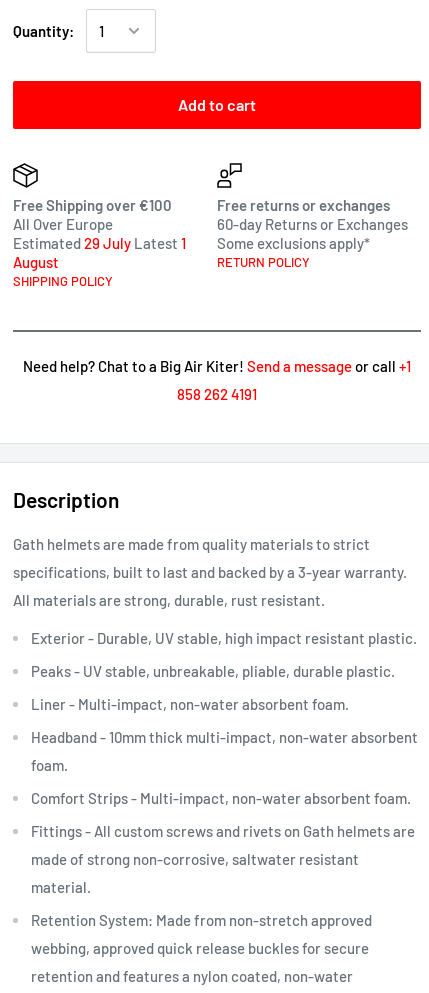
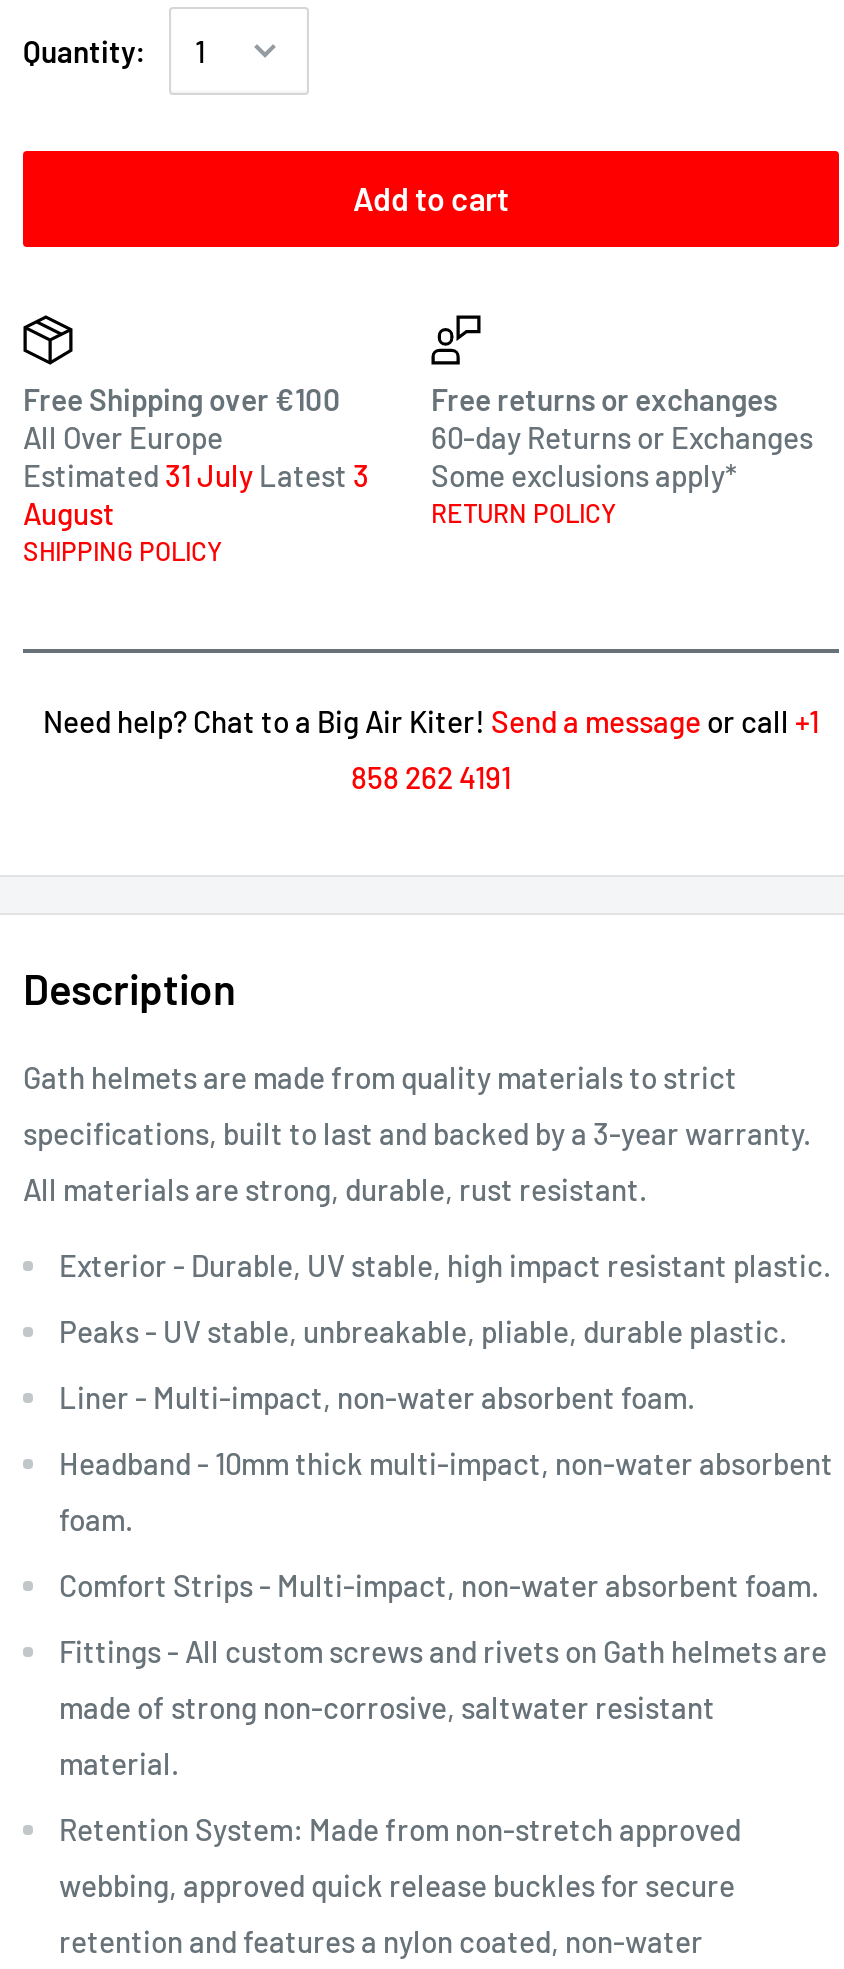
- Estimated 29 July Latest 1
+ Estimated 31 July Latest 3
